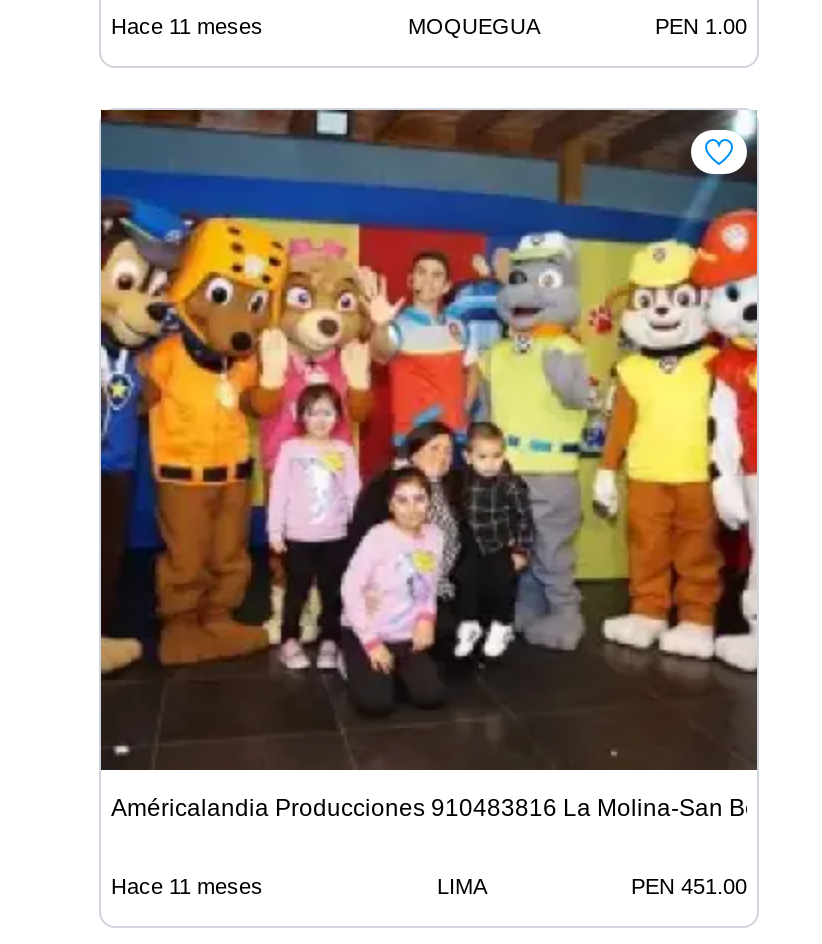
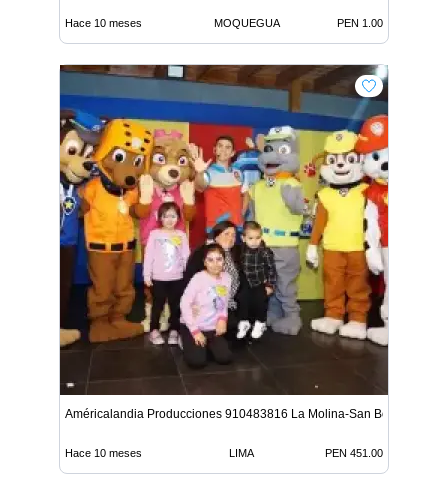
- Hace 11 meses
+ Hace 10 meses

- Hace 11 meses
+ Hace 10 meses
